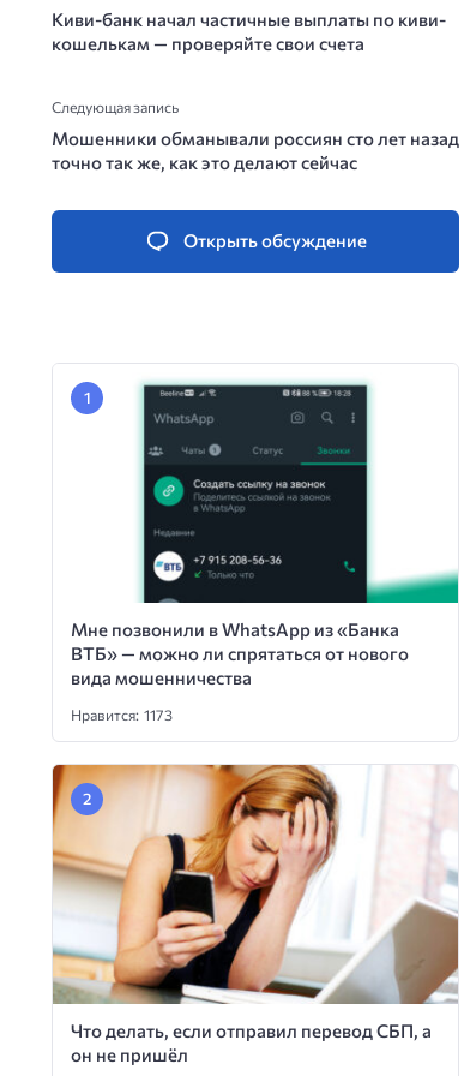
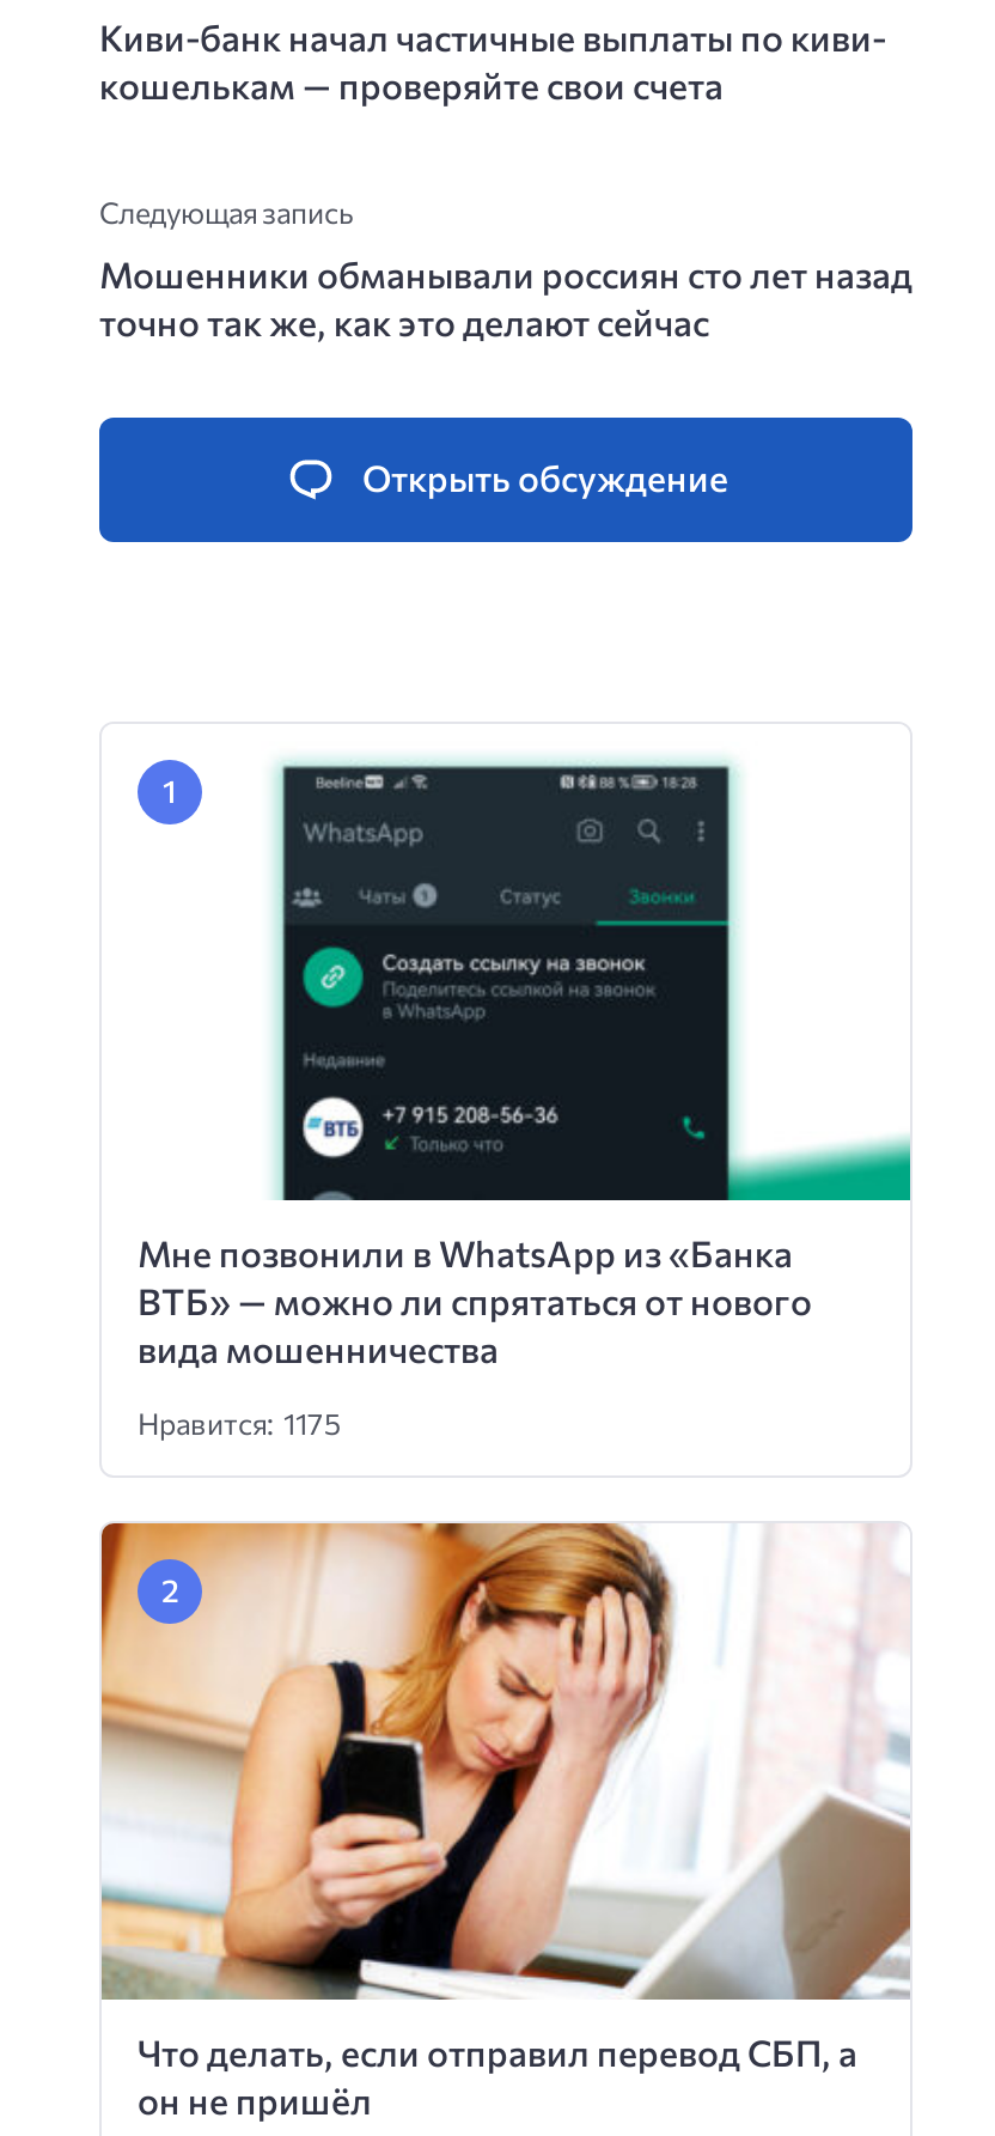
- Нравится: 1173
+ Нравится: 1175
